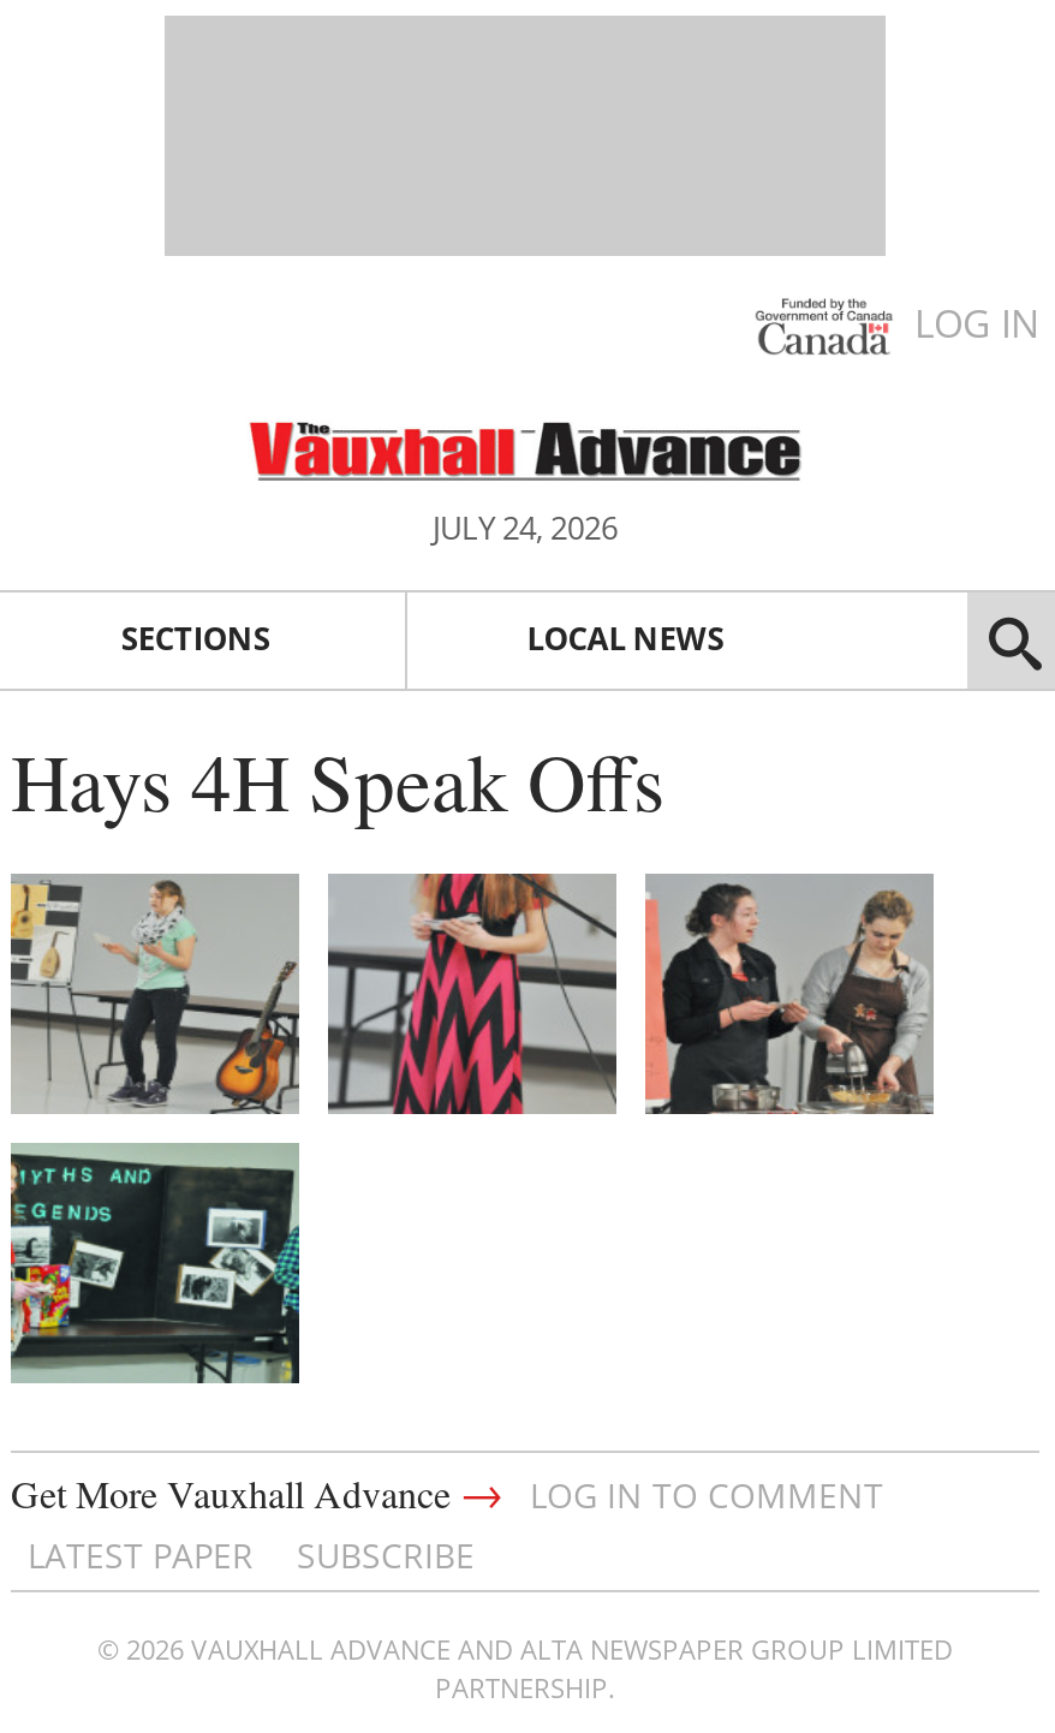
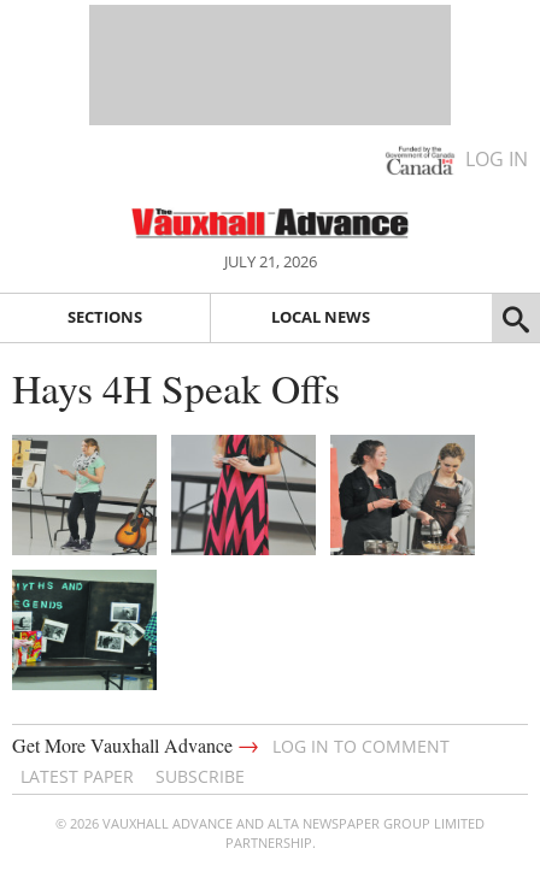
- JULY 24, 2026
+ JULY 21, 2026
